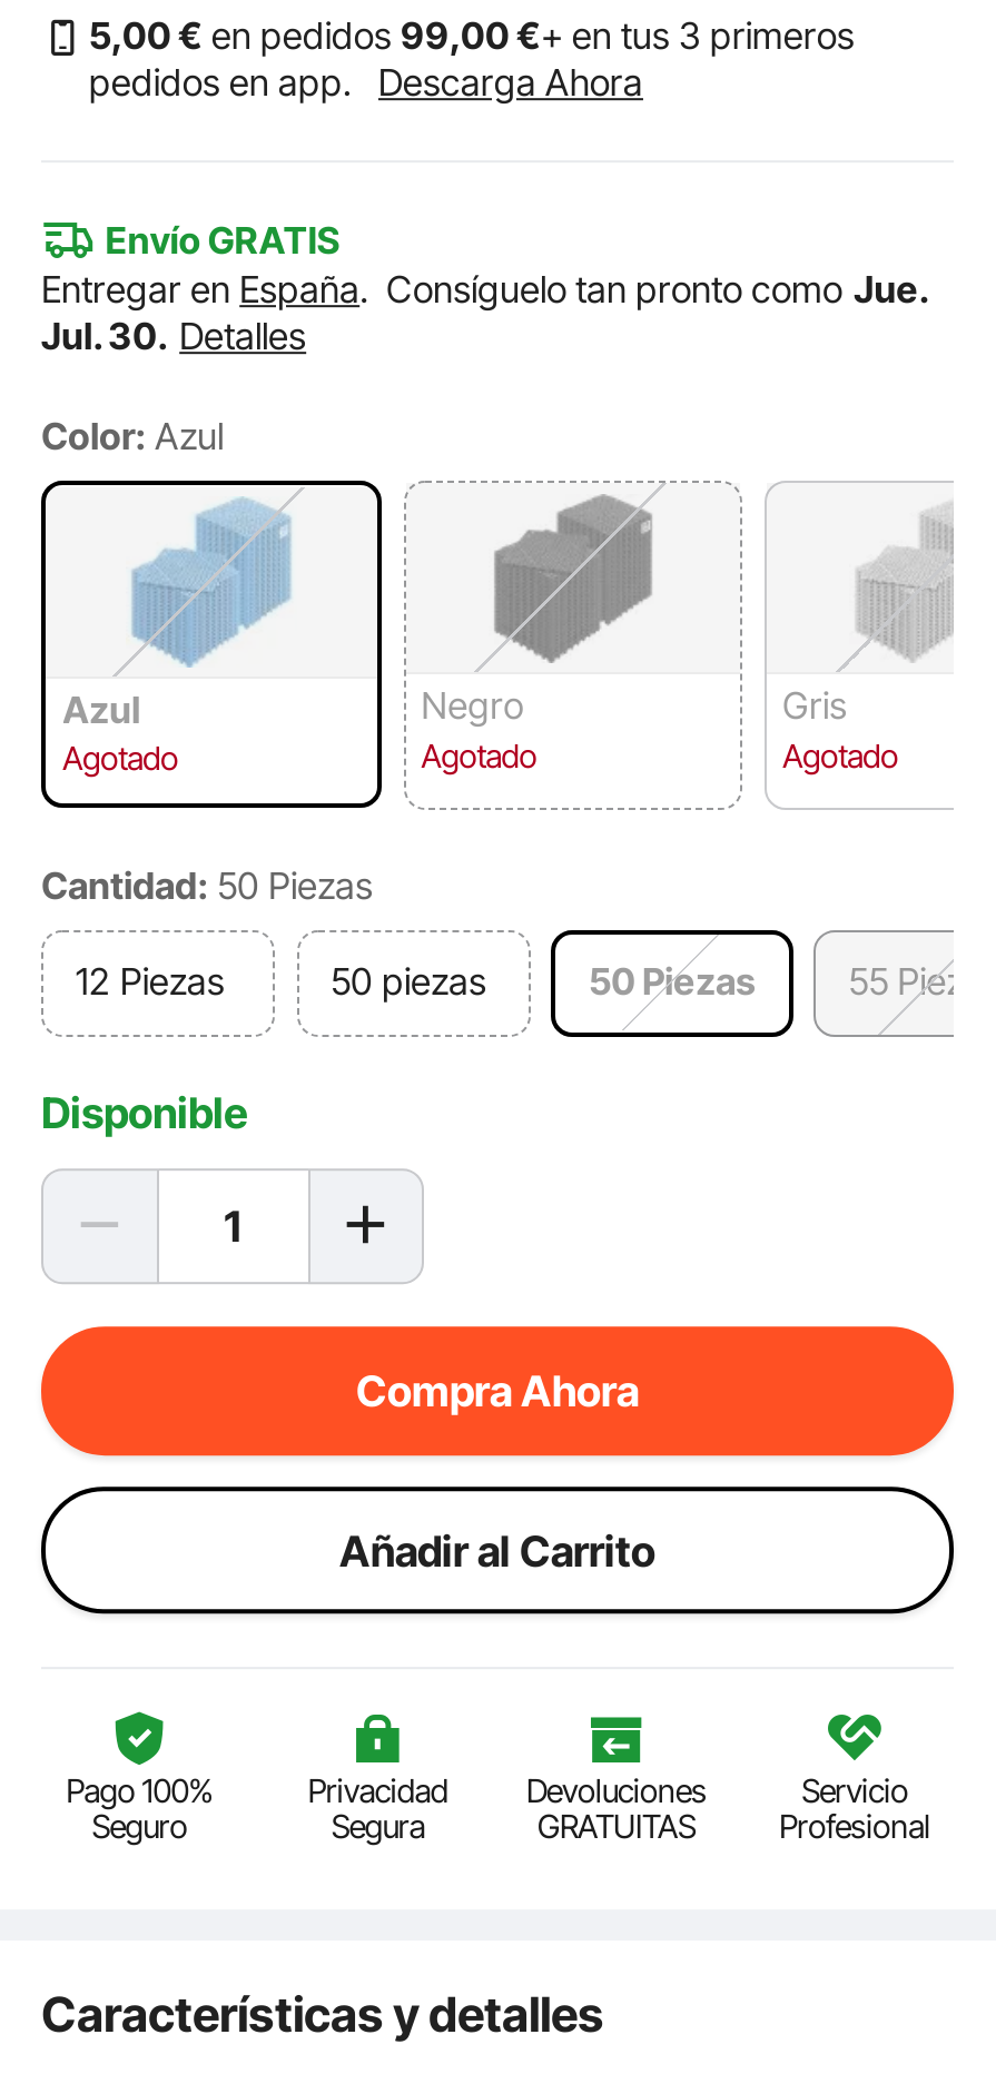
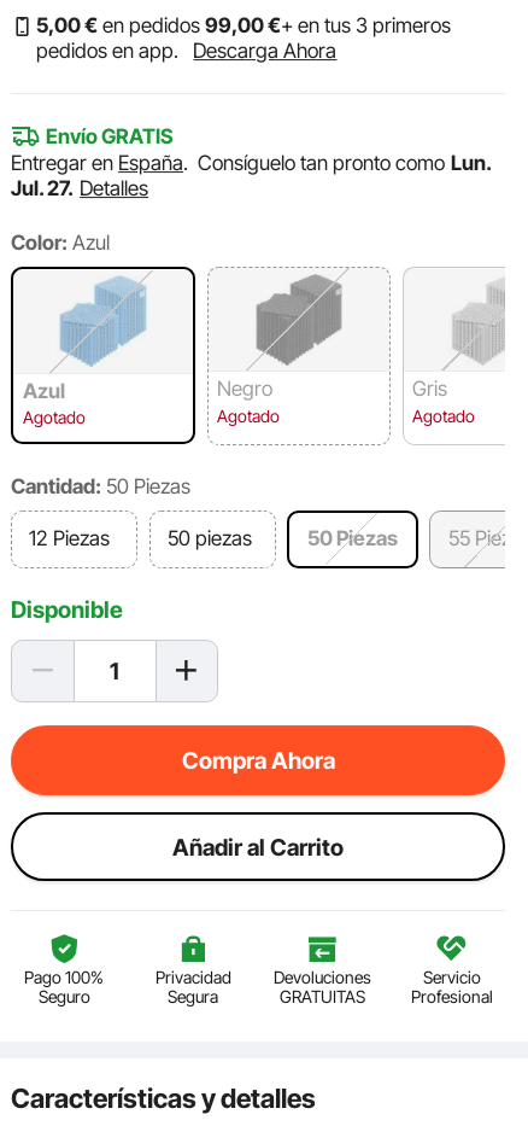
- Entregar en España. Consíguelo tan pronto como Jue.
+ Entregar en España. Consíguelo tan pronto como Lun.

- Jul. 30. Detalles
+ Jul. 27. Detalles
